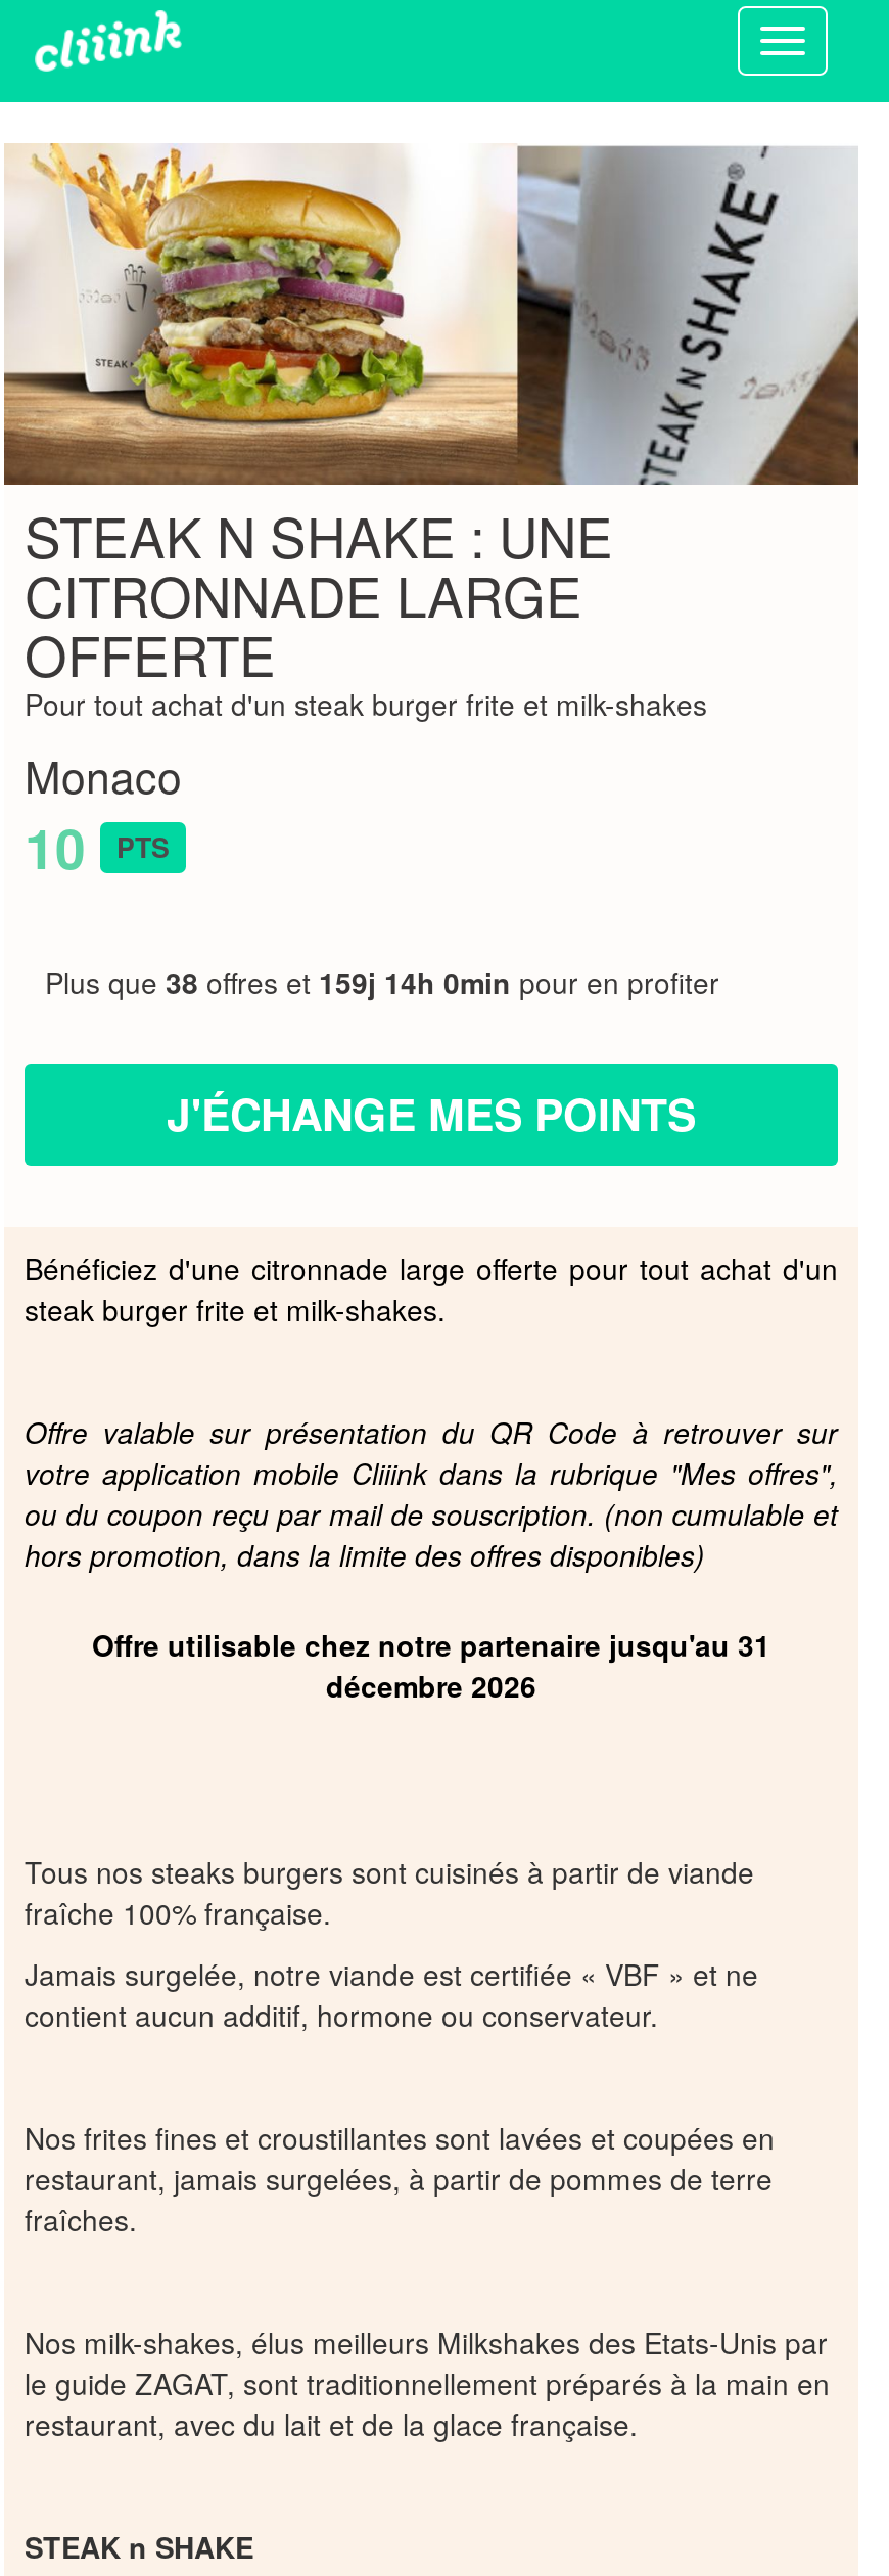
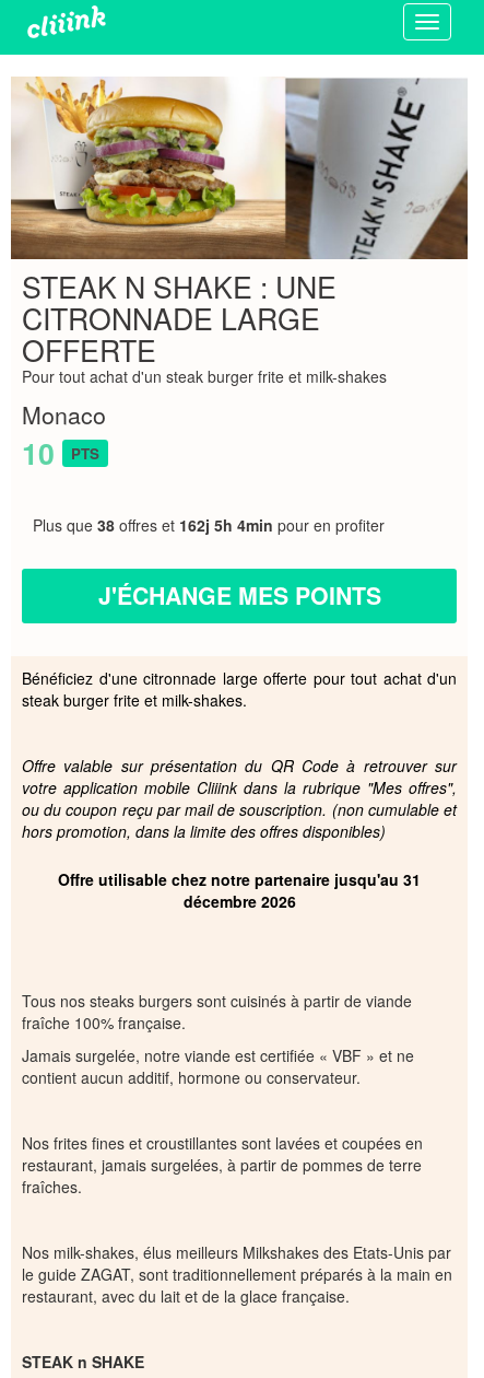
- Plus que 38 offres et 159j 14h 0min pour en profiter
+ Plus que 38 offres et 162j 5h 4min pour en profiter
